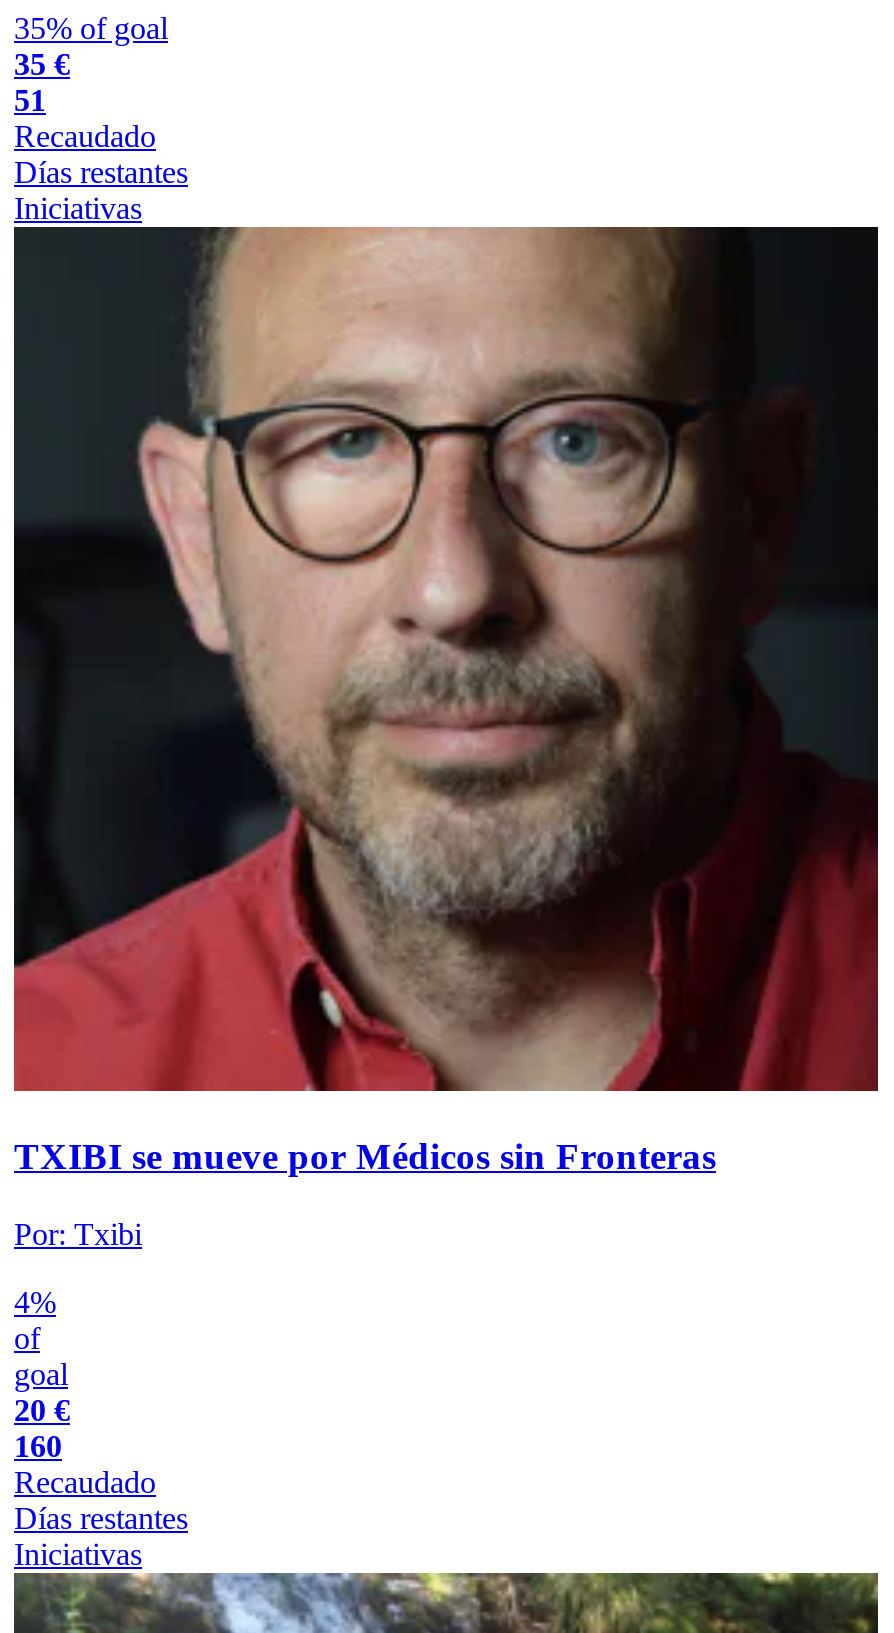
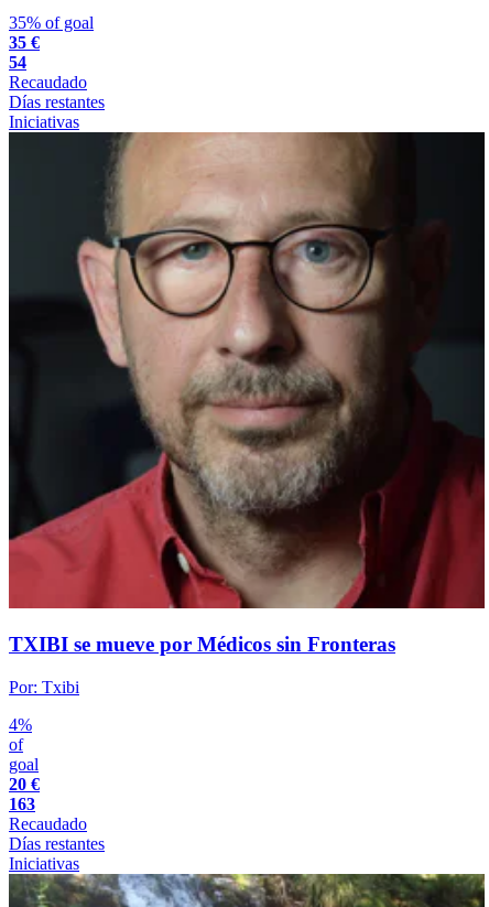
- 51
+ 54

- 160
+ 163
